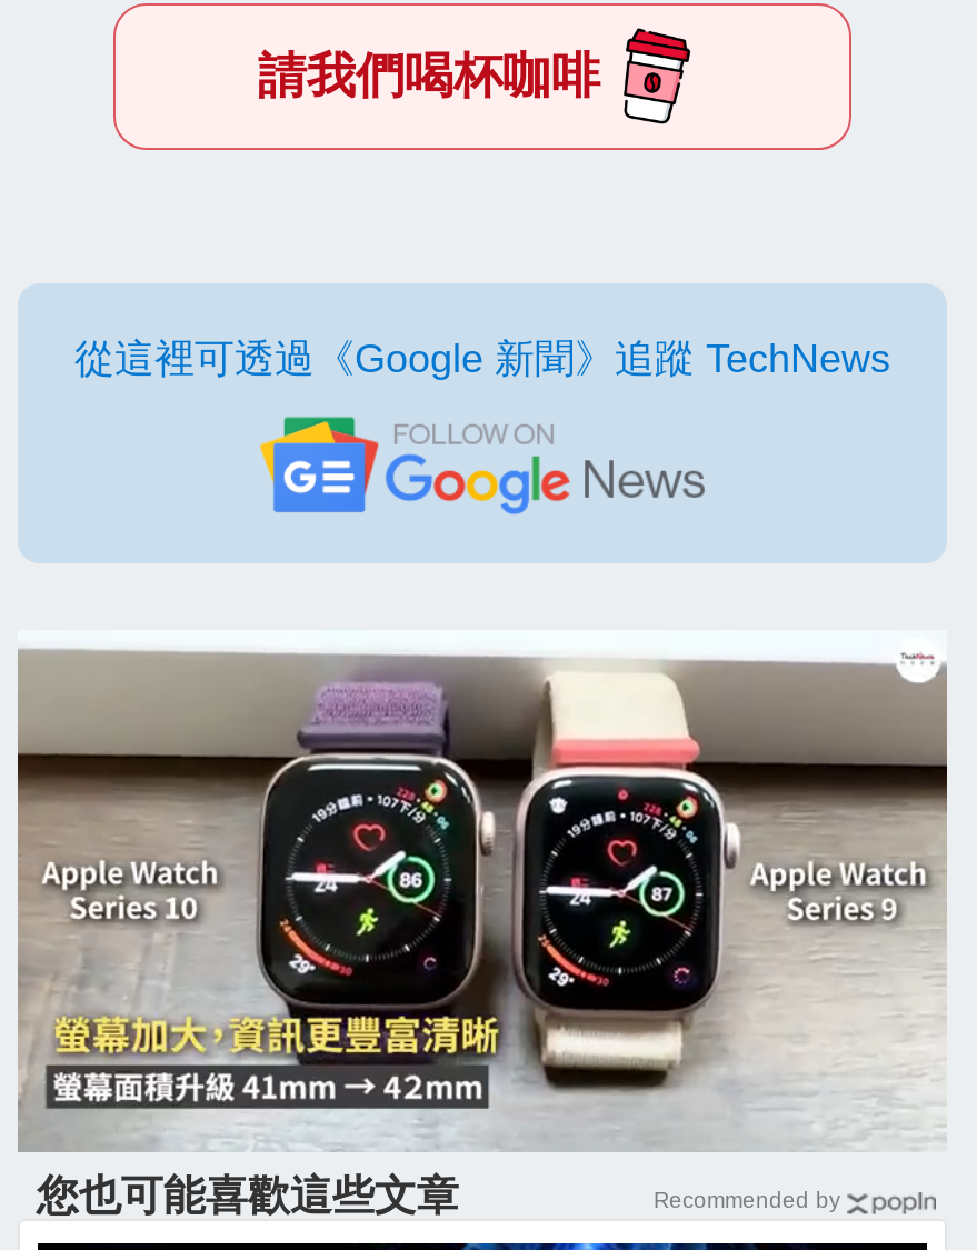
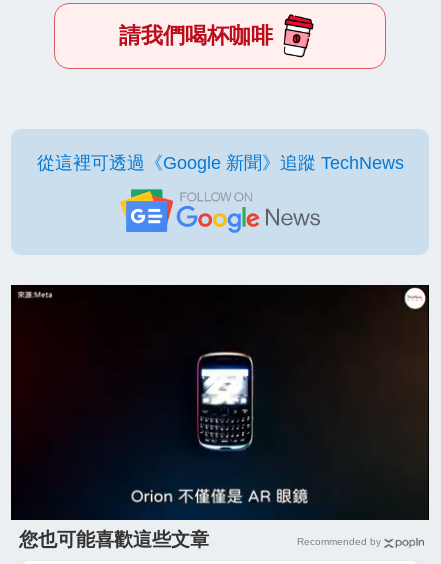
- [image]
+ [image]
